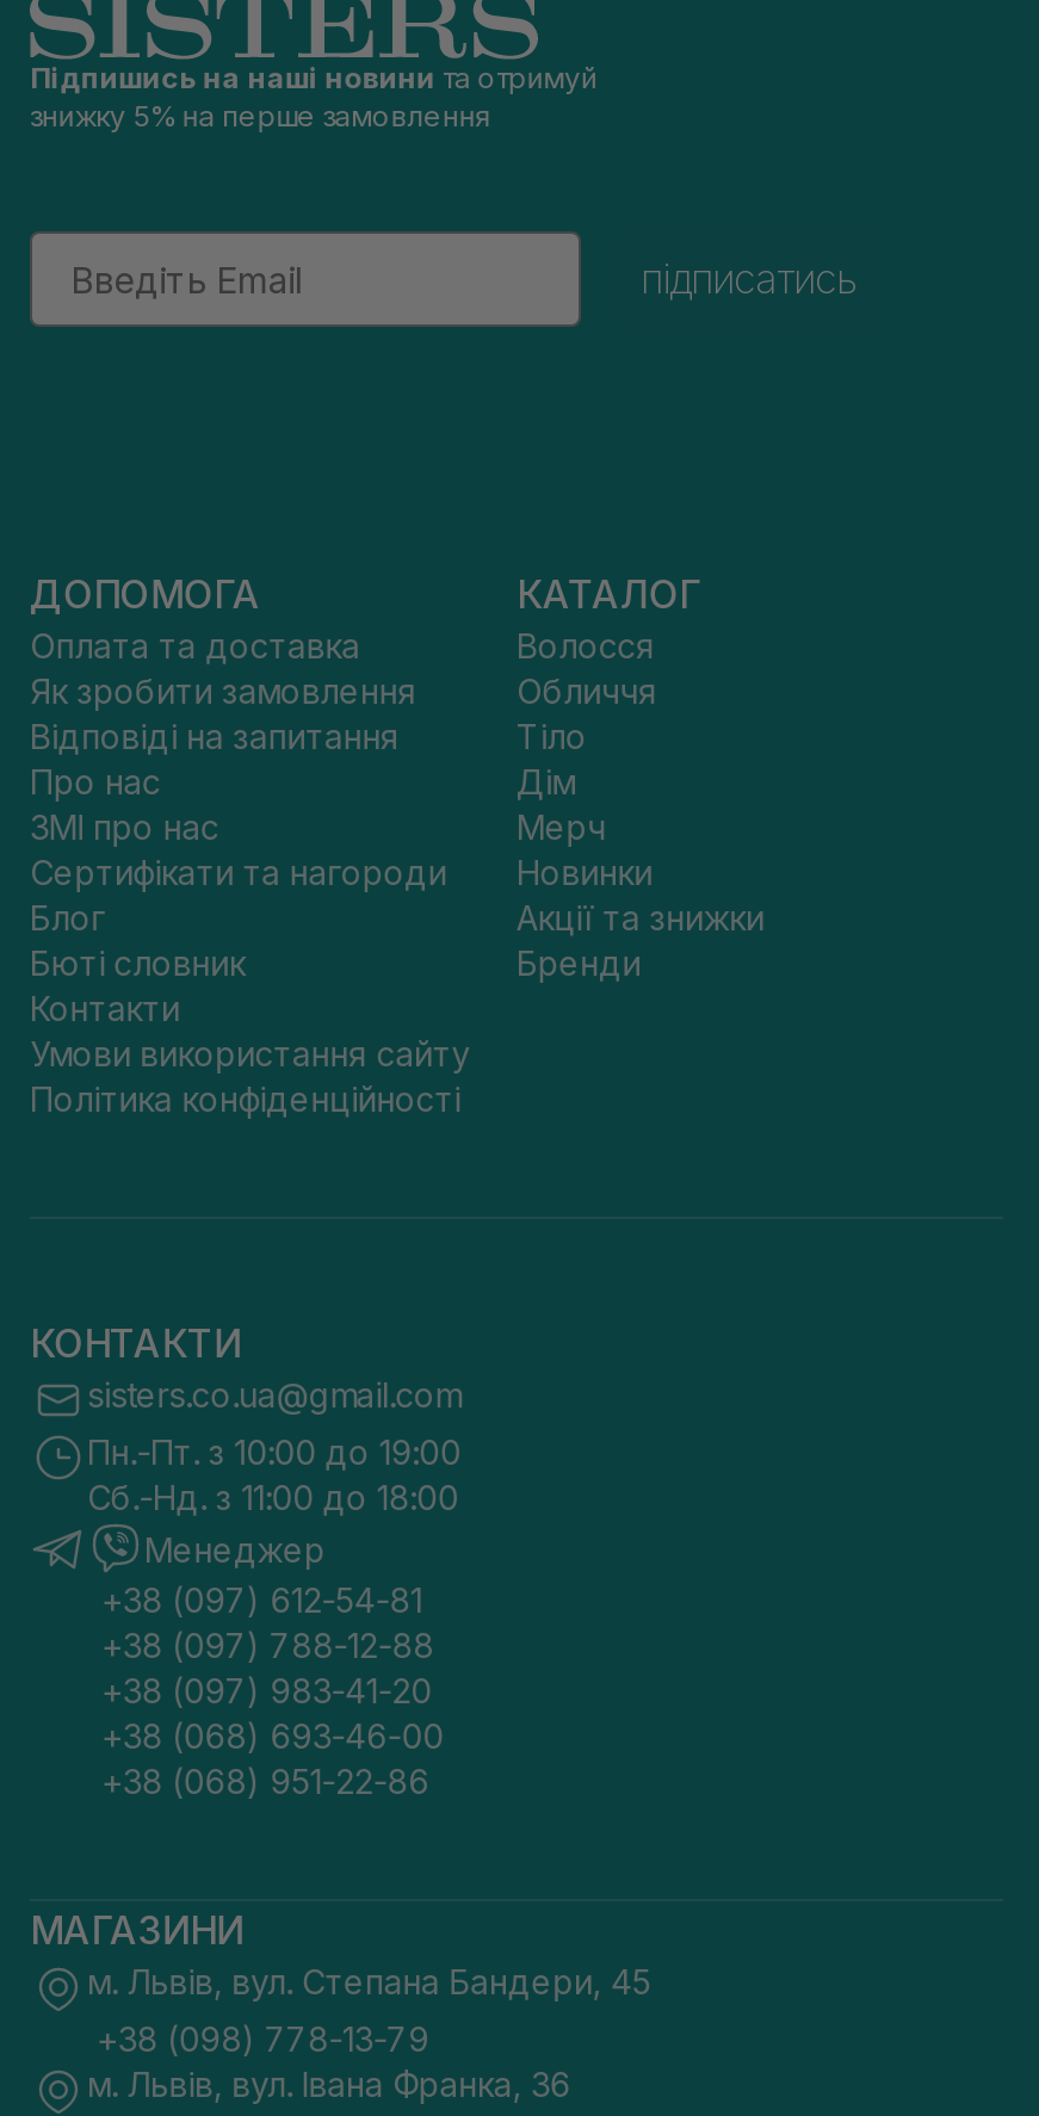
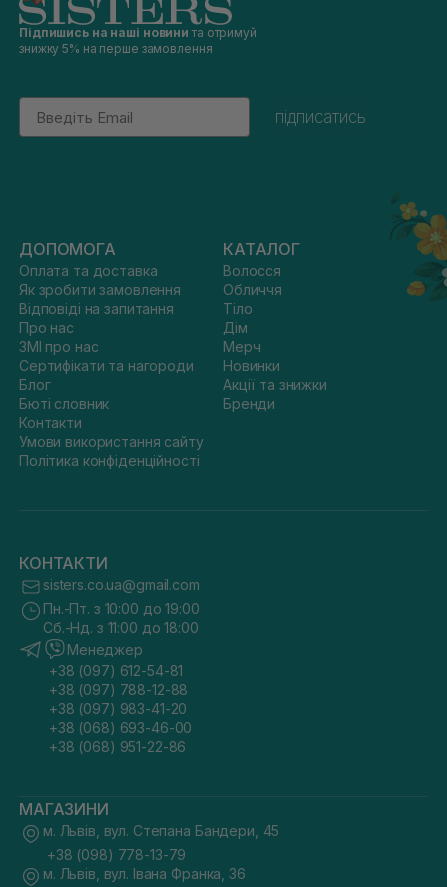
+ [image]
